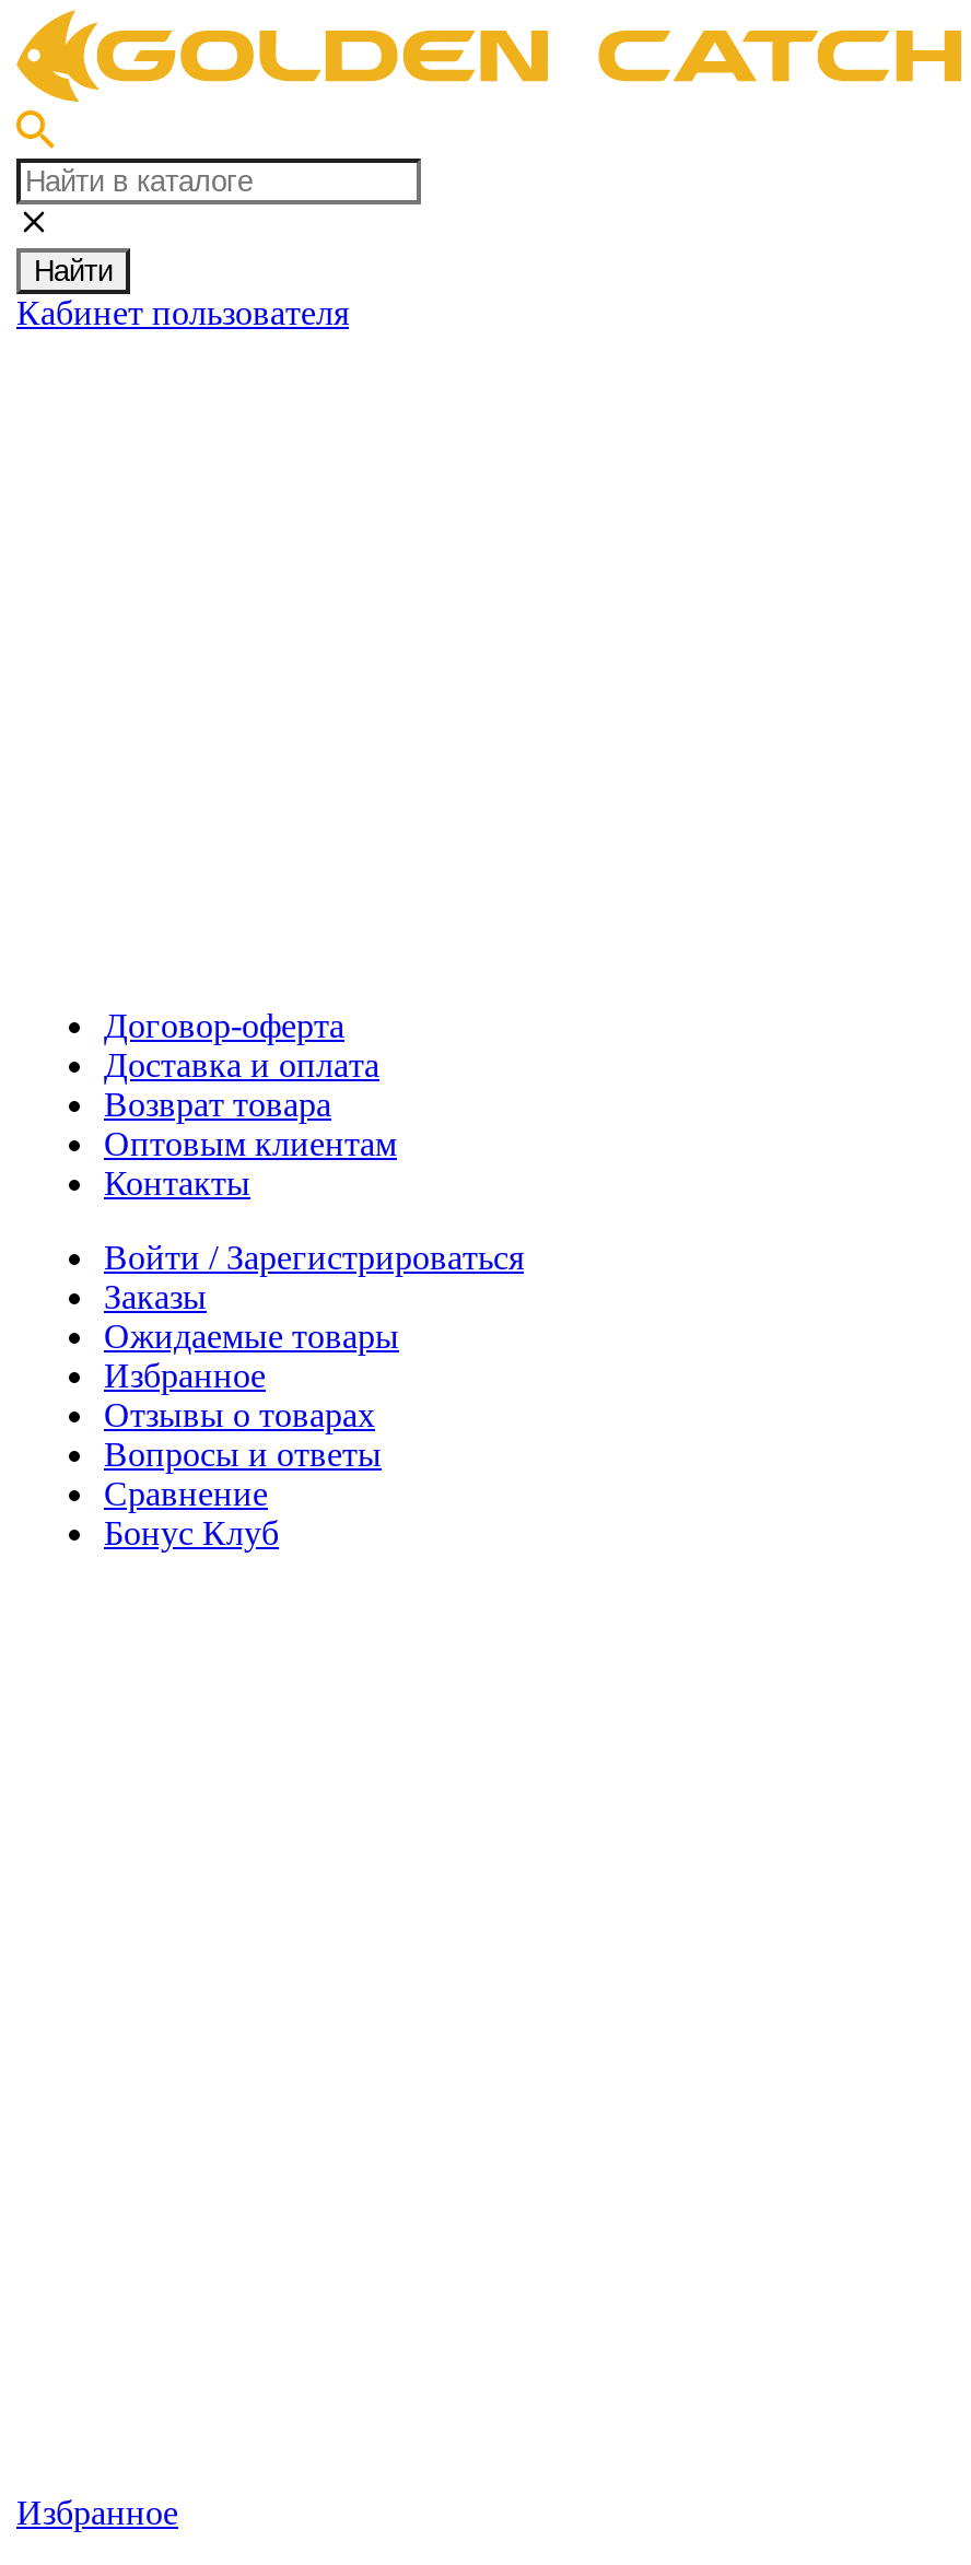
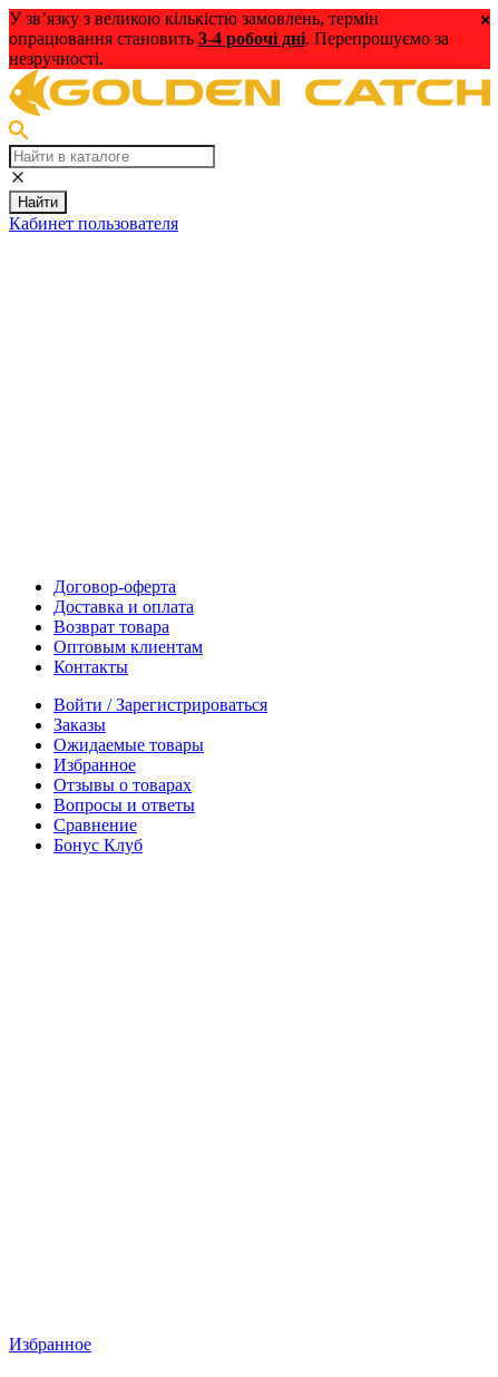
+ У зв’язку з великою кількістю замовлень, термін
+ опрацювання становить 3-4 робочі дні. Перепрошуємо за
+ незручності.
